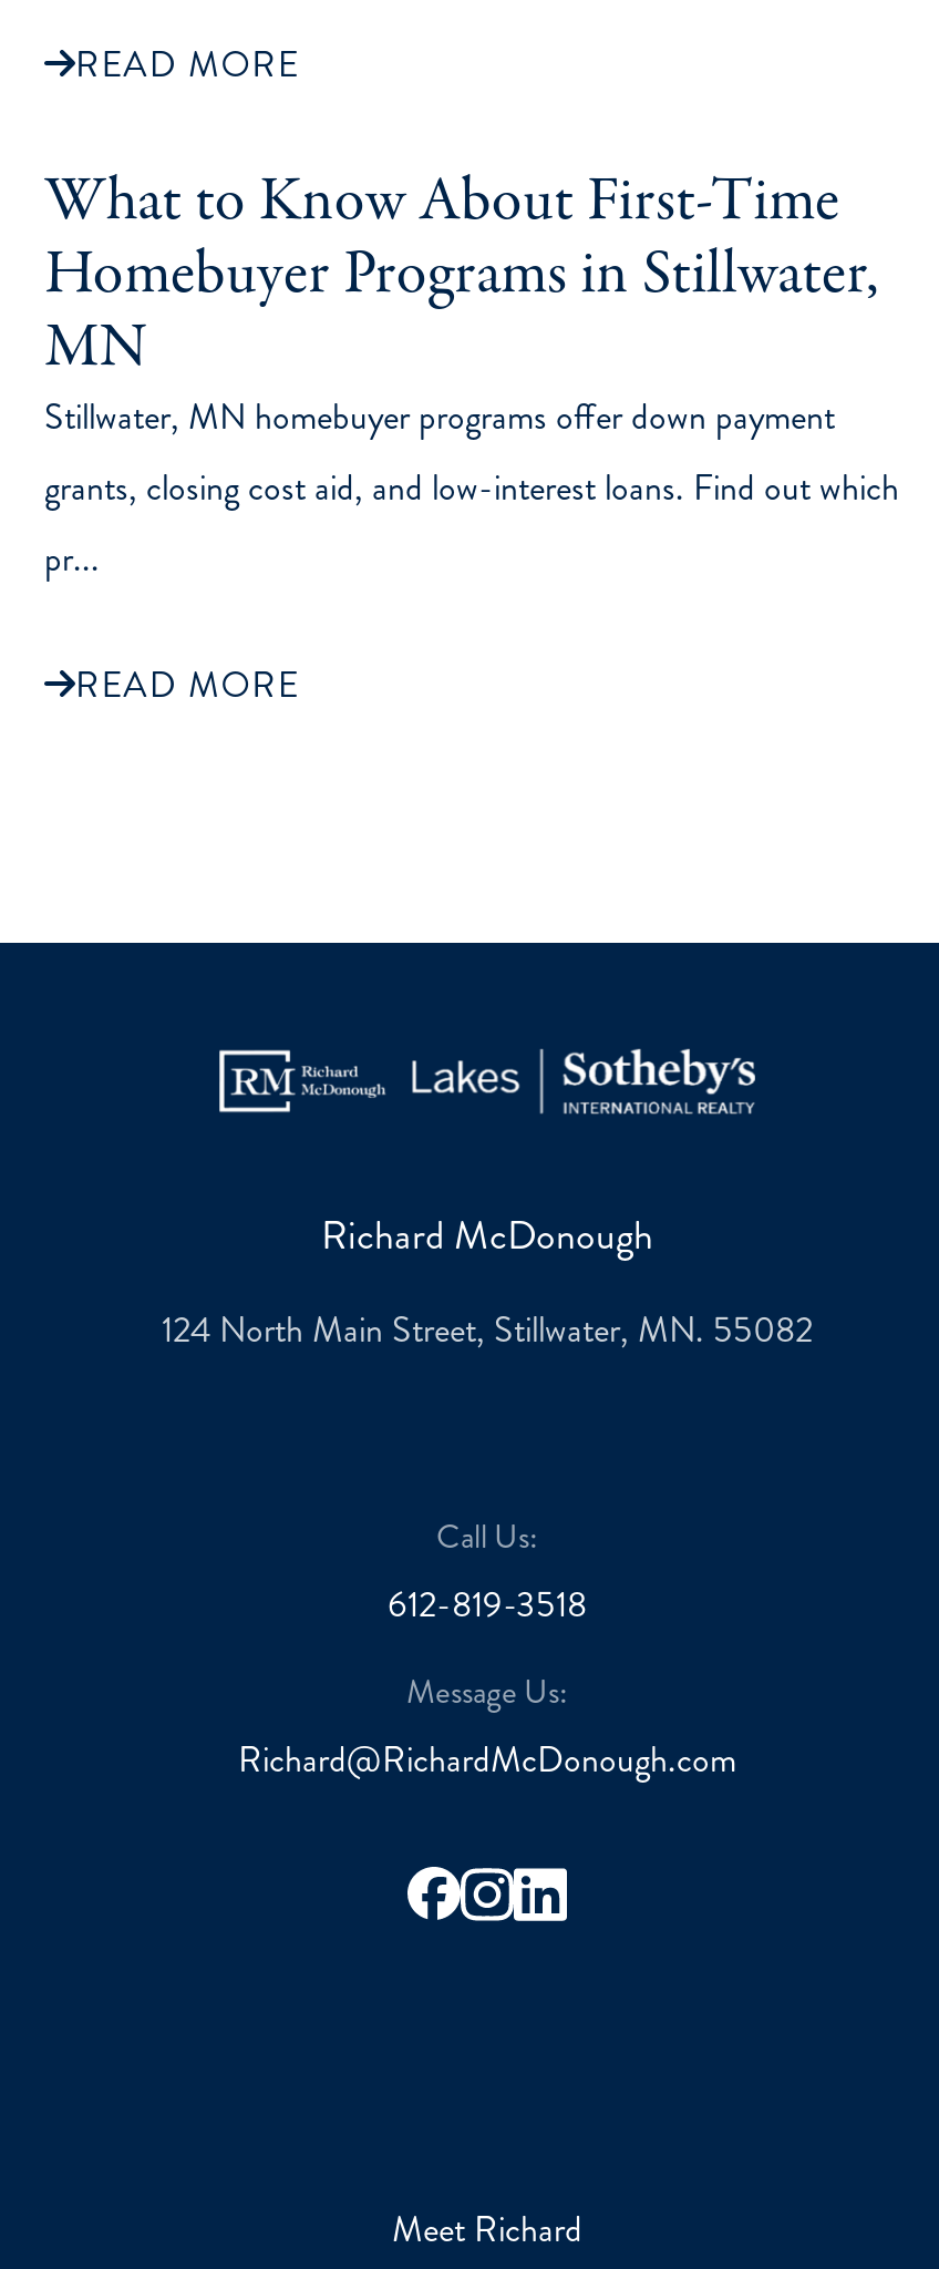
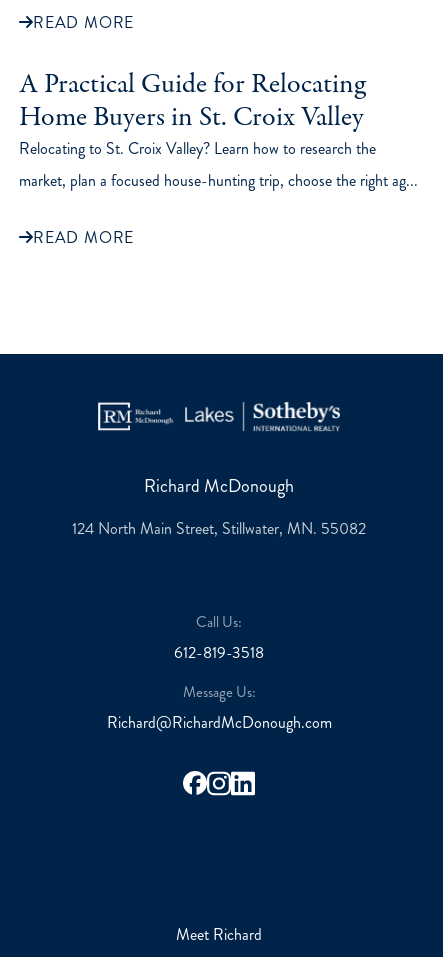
- What to Know About First-Time
- Homebuyer Programs in Stillwater,
- MN
- Stillwater, MN homebuyer programs offer down payment
- grants, closing cost aid, and low-interest loans. Find out which
- pr...
+ A Practical Guide for Relocating
+ Home Buyers in St. Croix Valley
+ Relocating to St. Croix Valley? Learn how to research the
+ market, plan a focused house-hunting trip, choose the right ag...
